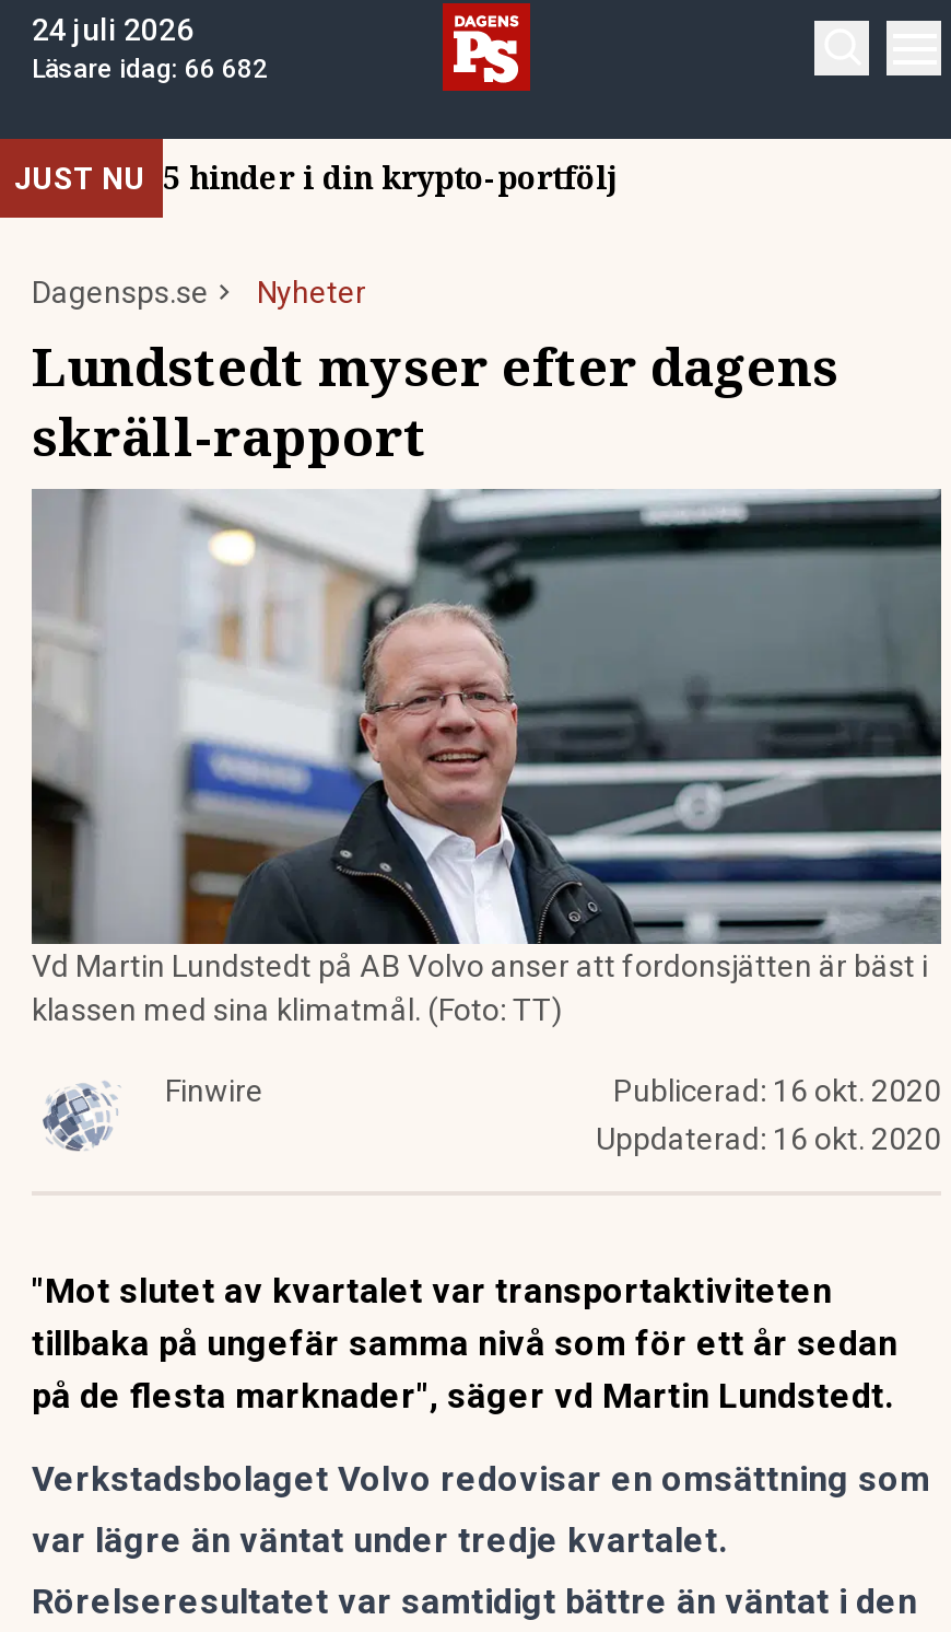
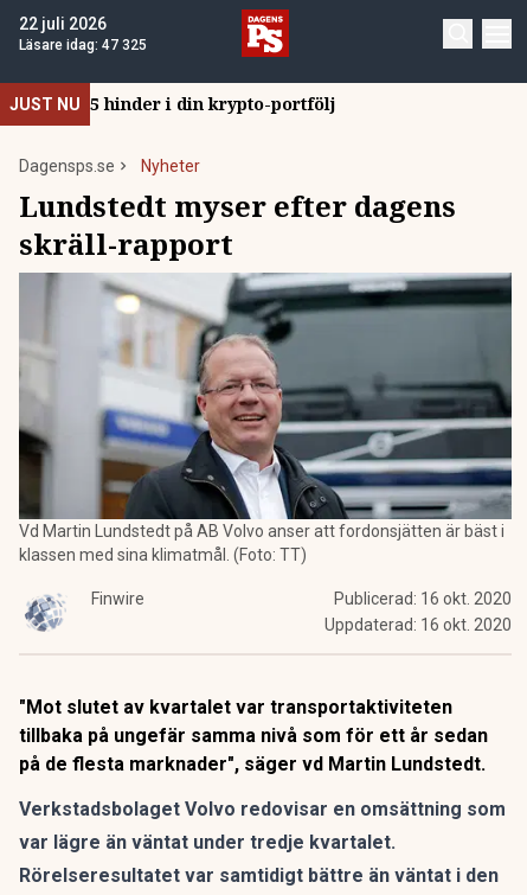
- 24 juli 2026
+ 22 juli 2026

- Läsare idag: 66 682
+ Läsare idag: 47 325
